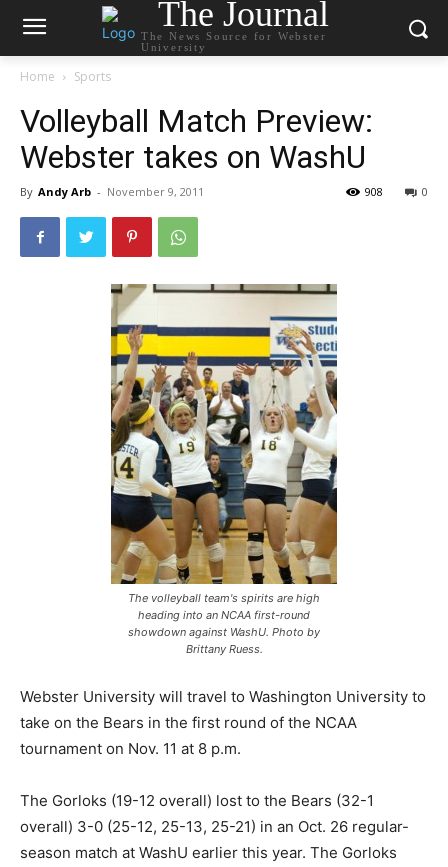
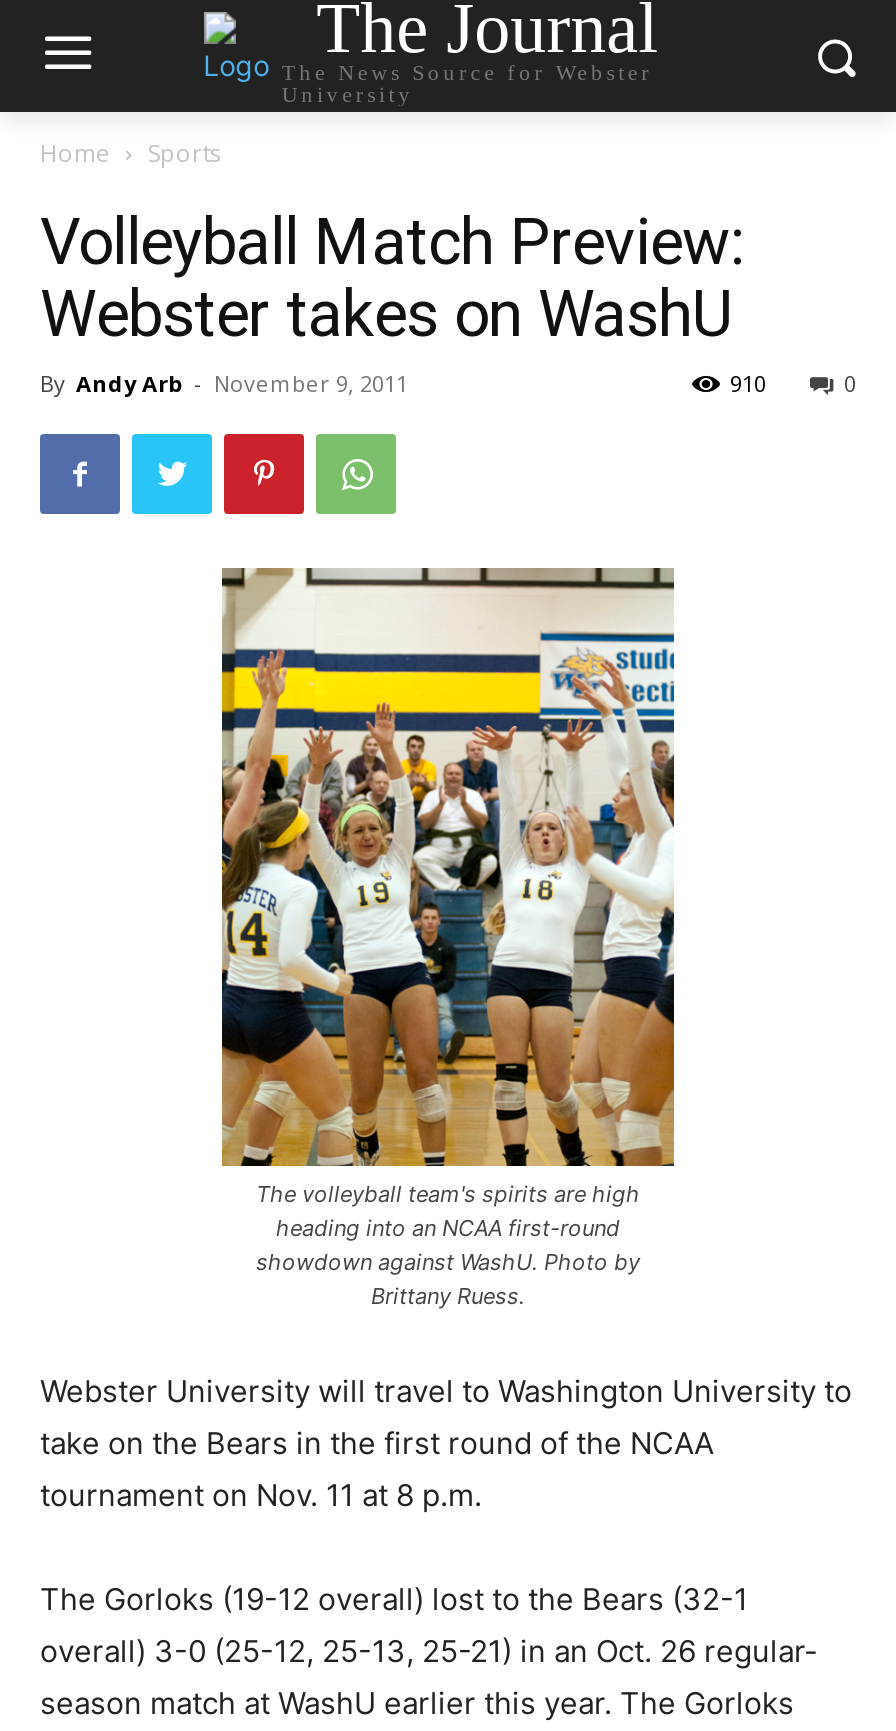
- 908
+ 910
